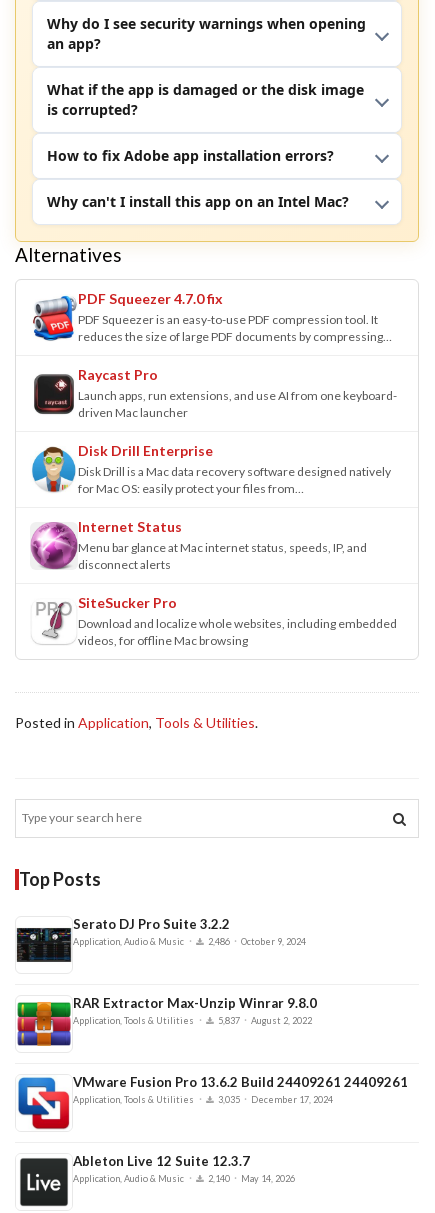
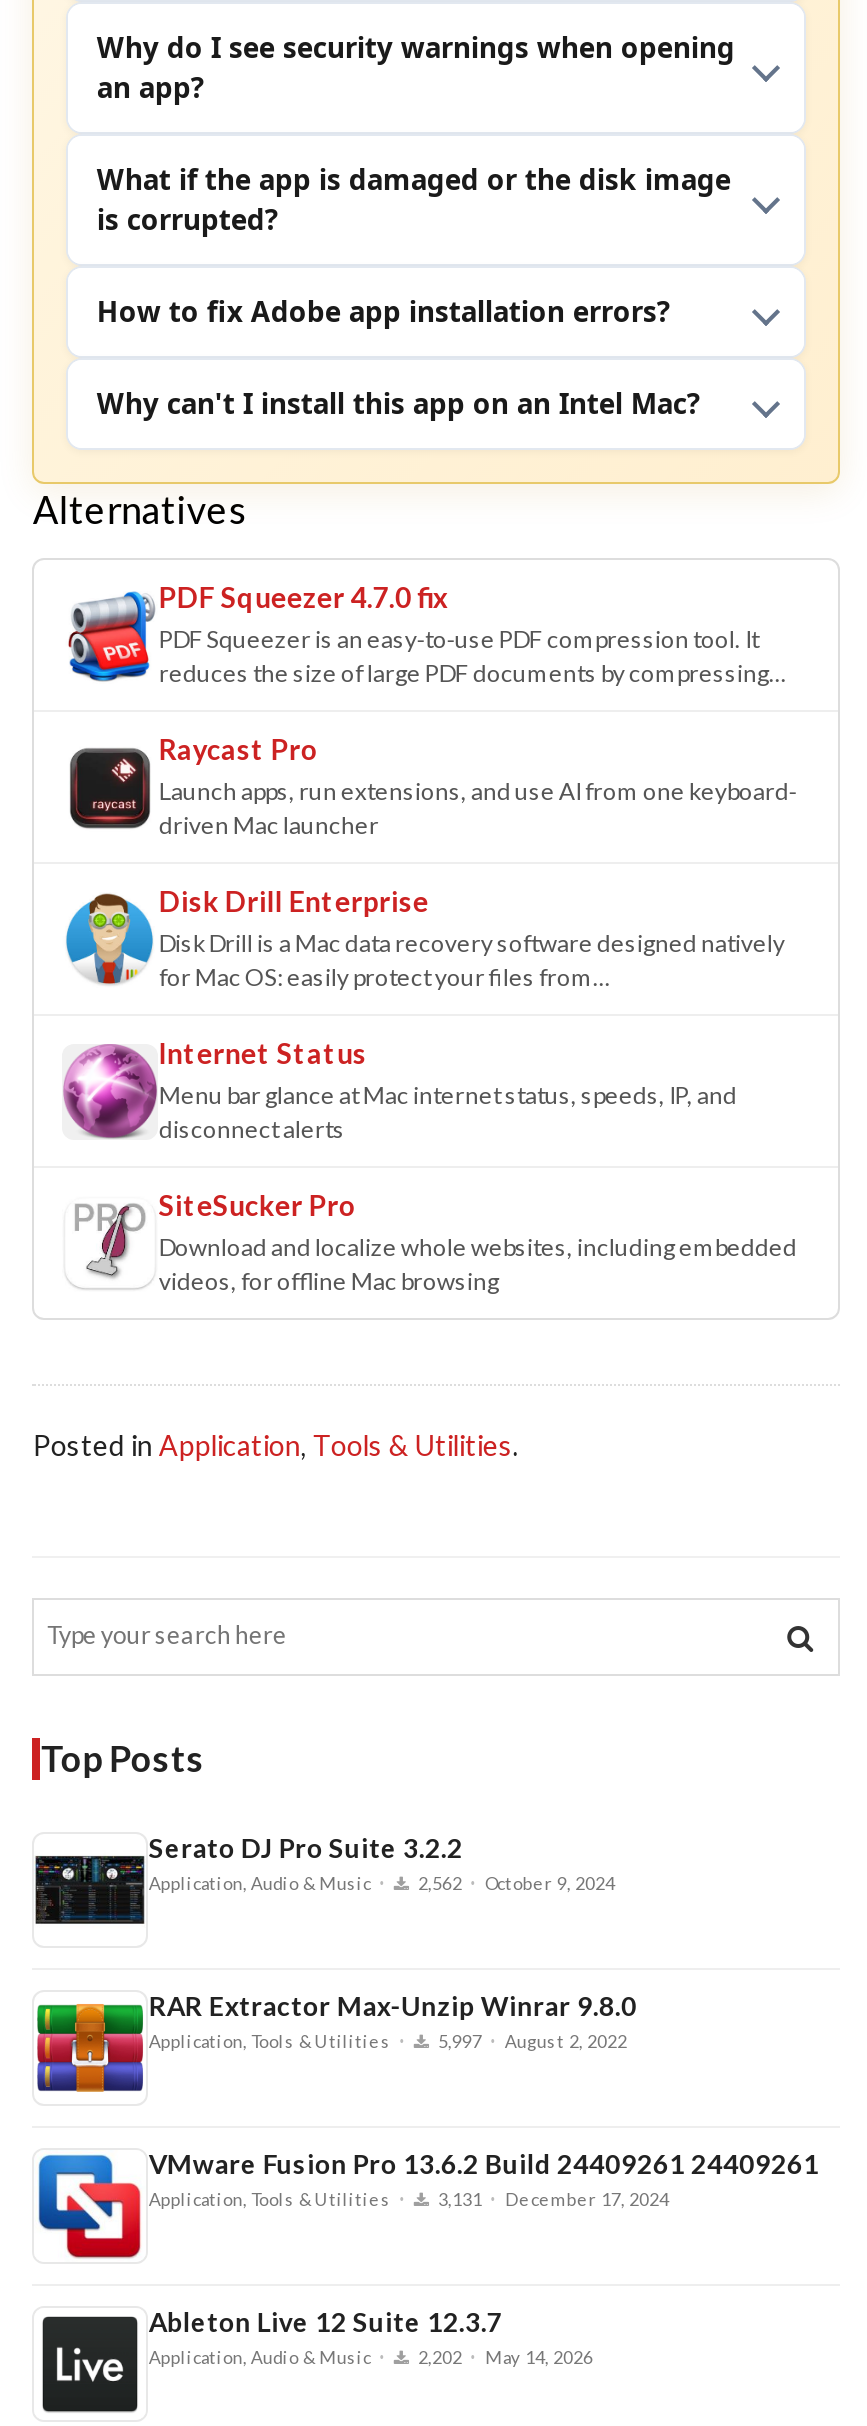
- Application, Audio & Music · 2,486 · October 9, 2024
+ Application, Audio & Music · 2,562 · October 9, 2024

- Application, Tools & Utilities · 5,837 · August 2, 2022
+ Application, Tools & Utilities · 5,997 · August 2, 2022

- Application, Tools & Utilities · 3,035 · December 17, 2024
+ Application, Tools & Utilities · 3,131 · December 17, 2024

- Application, Audio & Music · 2,140 · May 14, 2026
+ Application, Audio & Music · 2,202 · May 14, 2026
